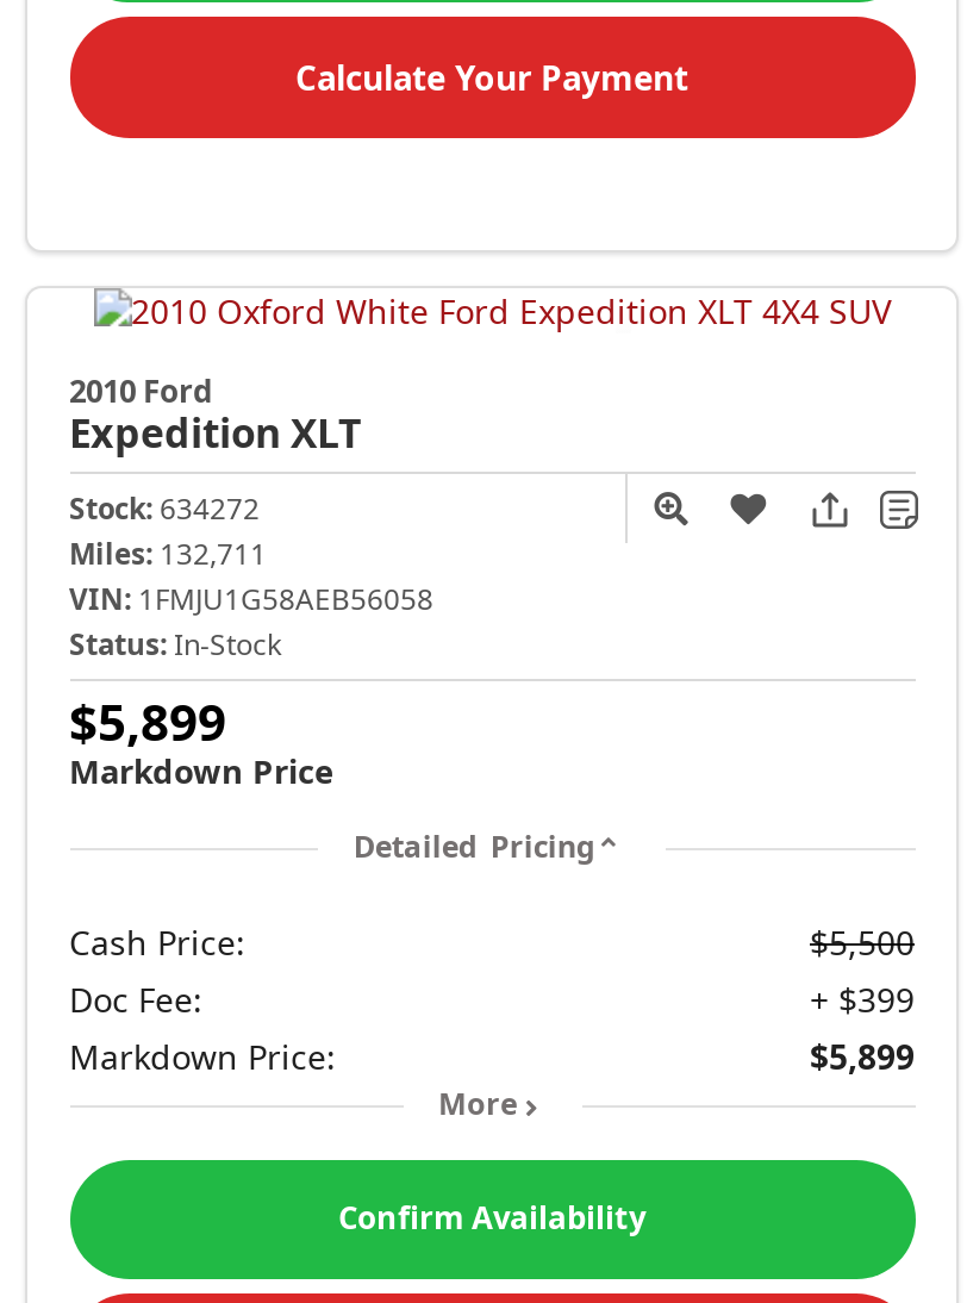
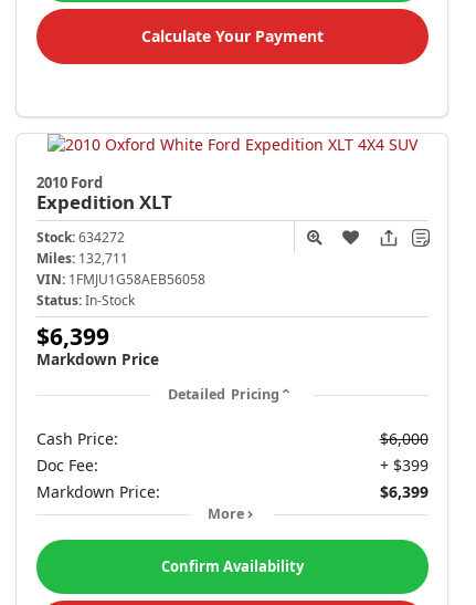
- $5,899
+ $6,399

- $5,500
+ $6,000

- $5,899
+ $6,399
